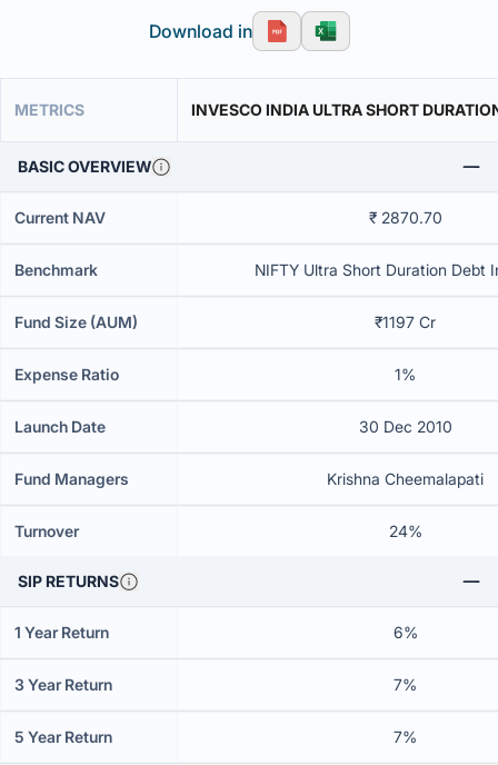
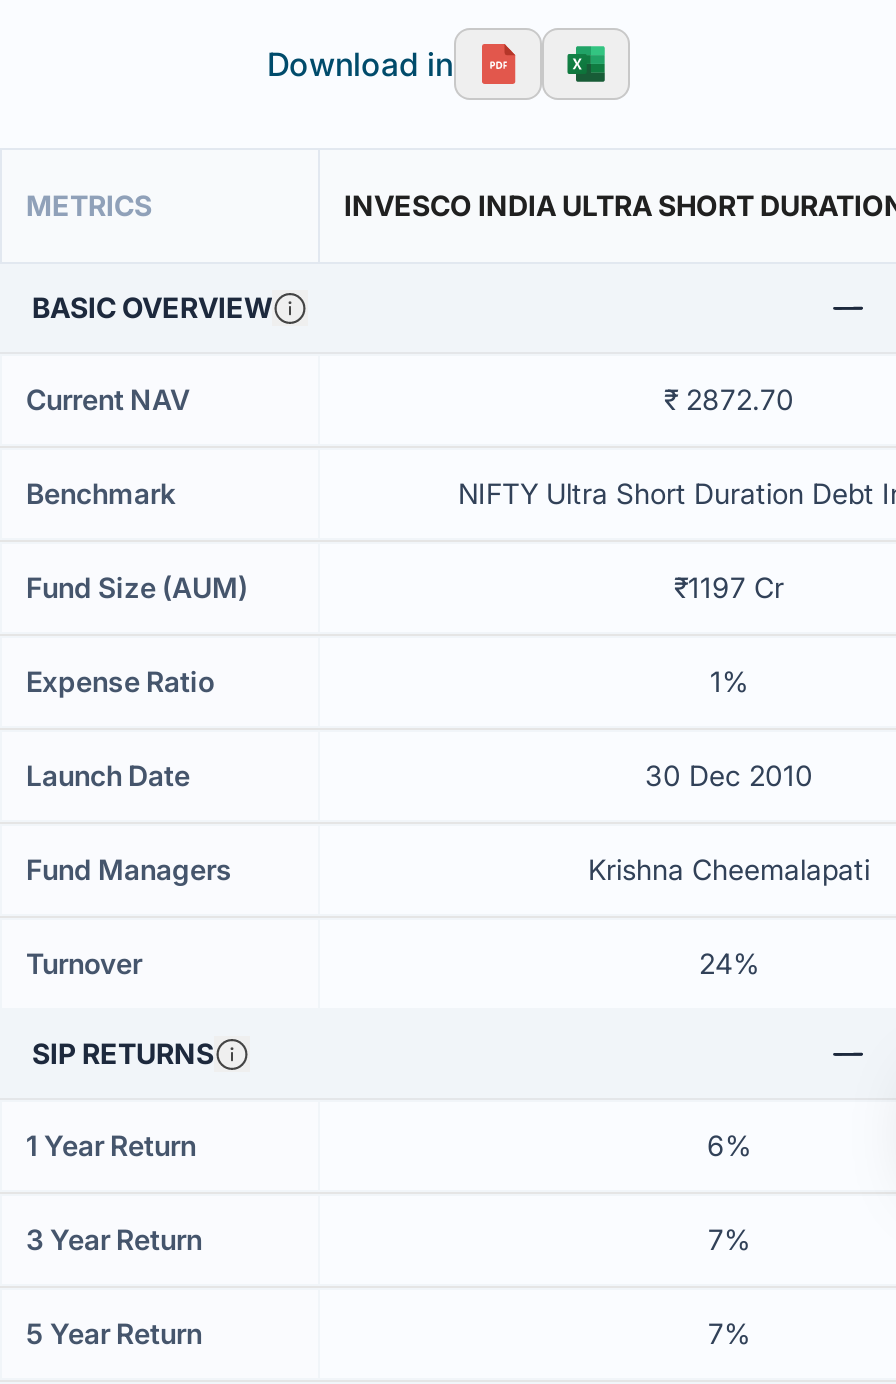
- ₹ 2870.70
+ ₹ 2872.70
